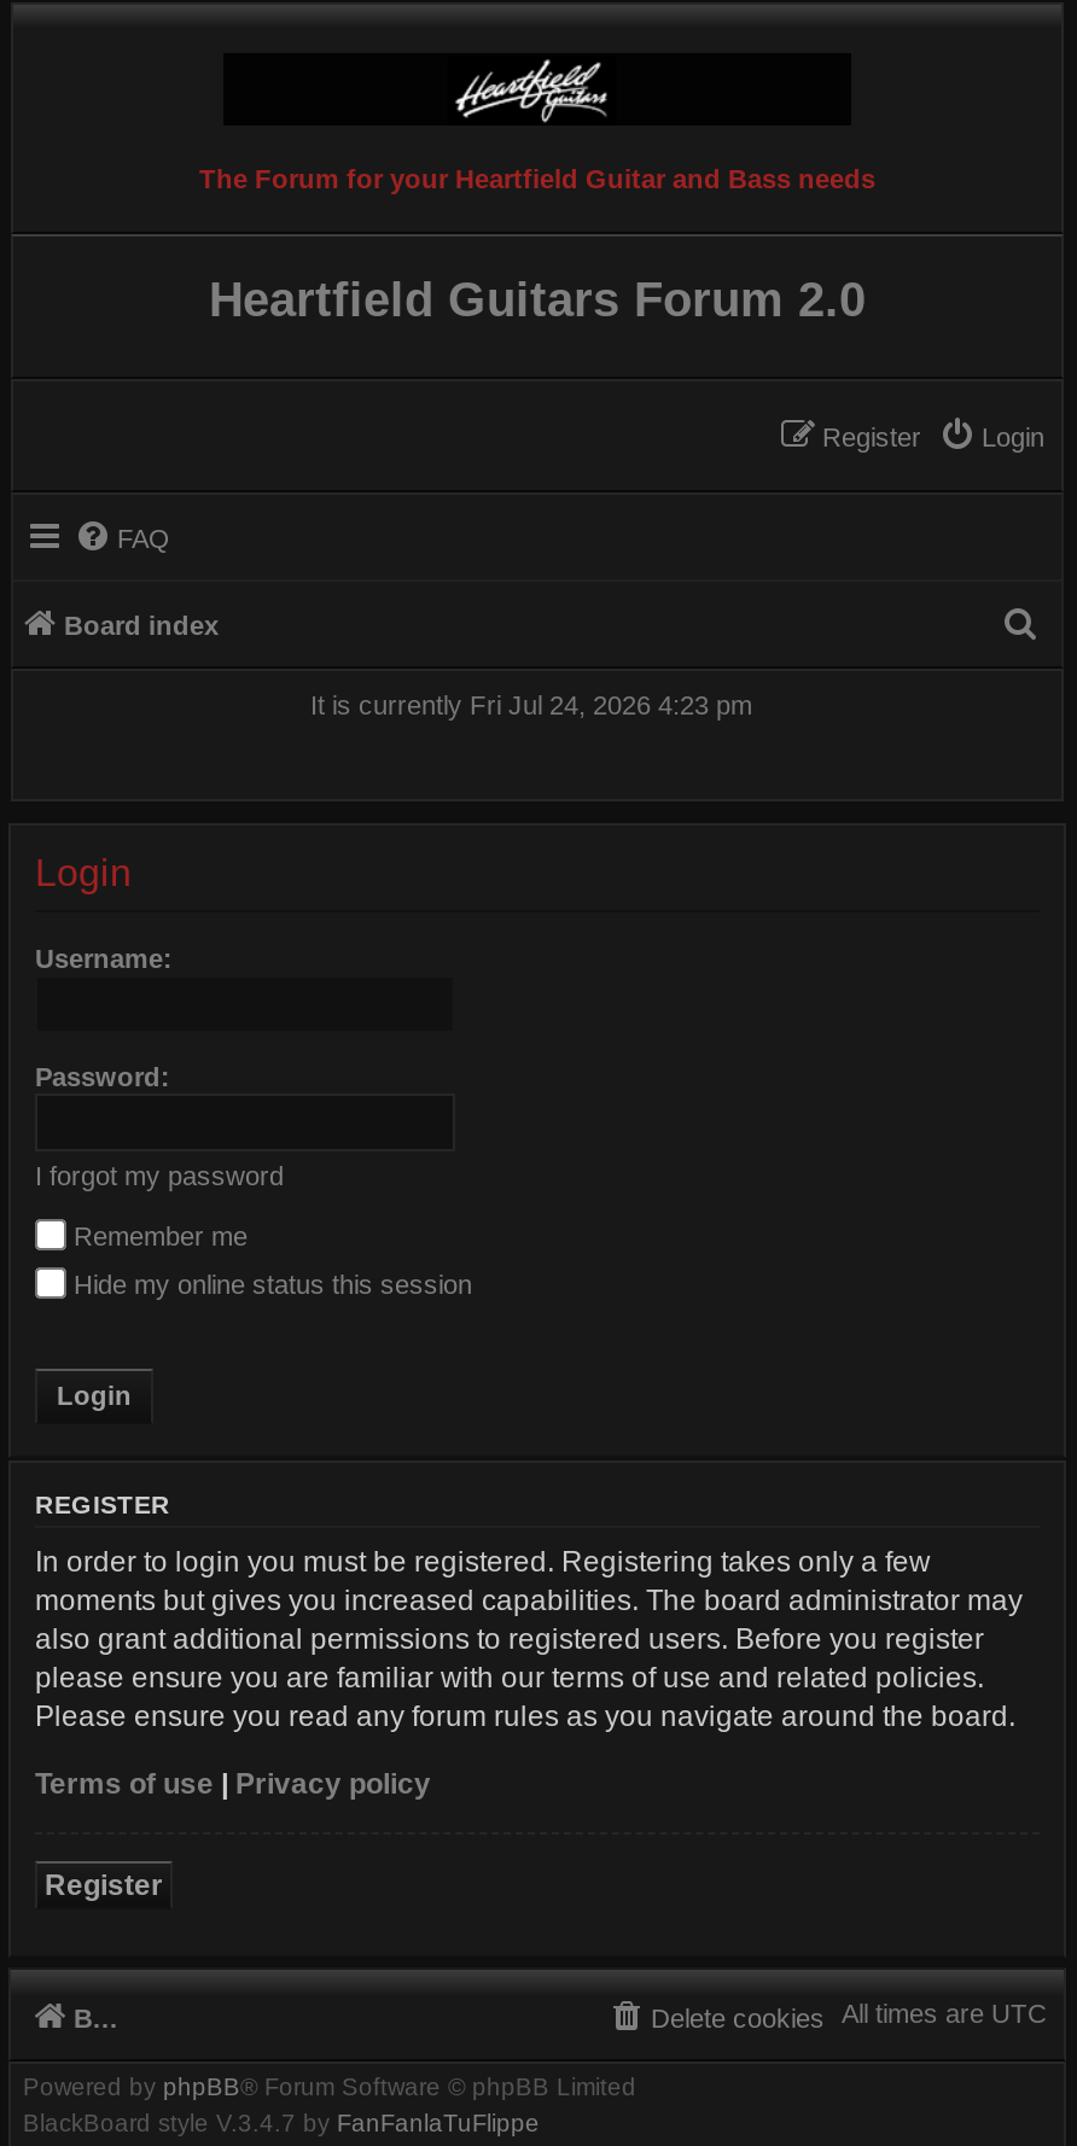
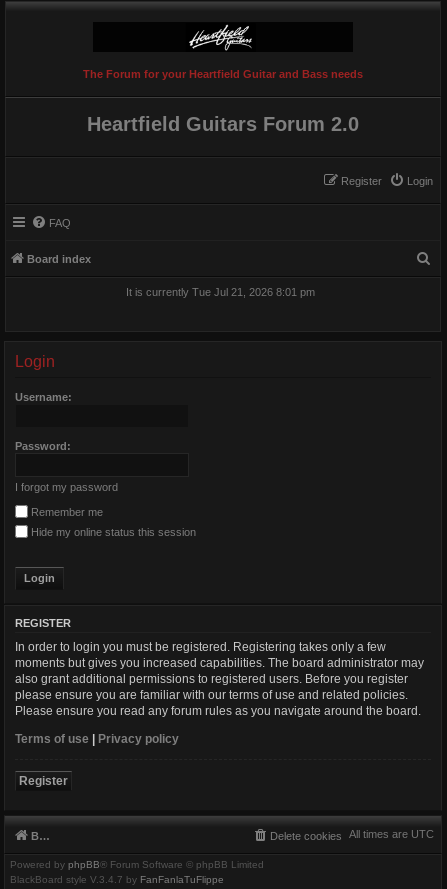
- It is currently Fri Jul 24, 2026 4:23 pm
+ It is currently Tue Jul 21, 2026 8:01 pm
